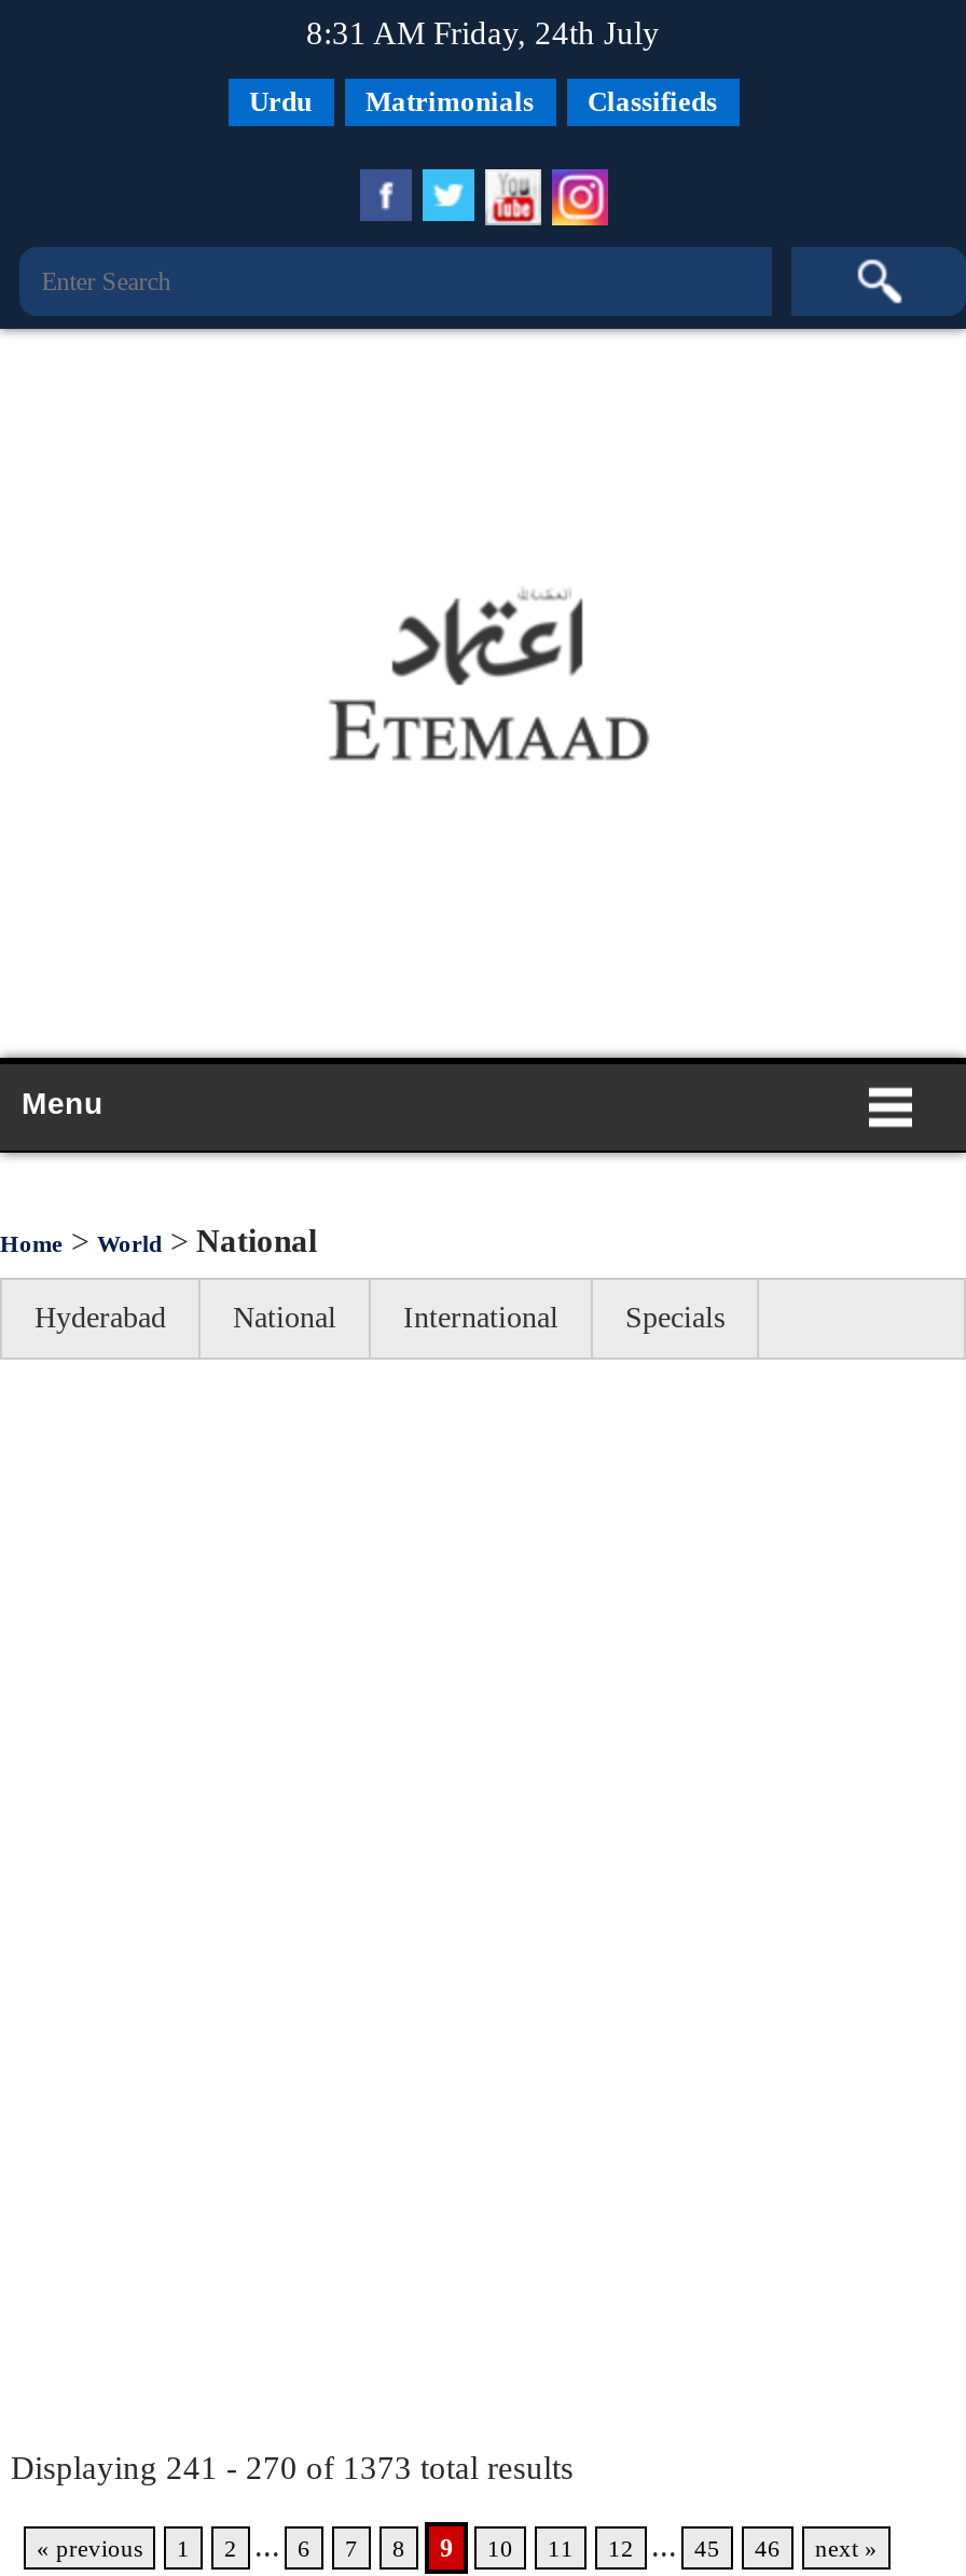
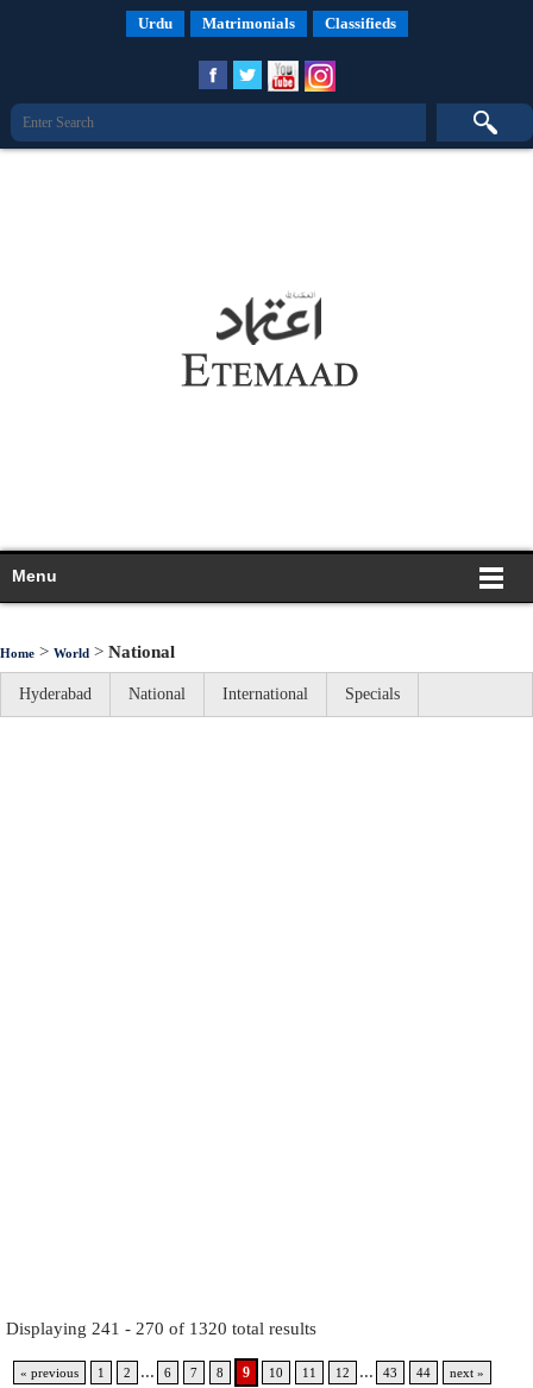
- 8:31 AM Friday, 24th July

- Displaying 241 - 270 of 1373 total results
+ Displaying 241 - 270 of 1320 total results

- 45
+ 43

- 46
+ 44
